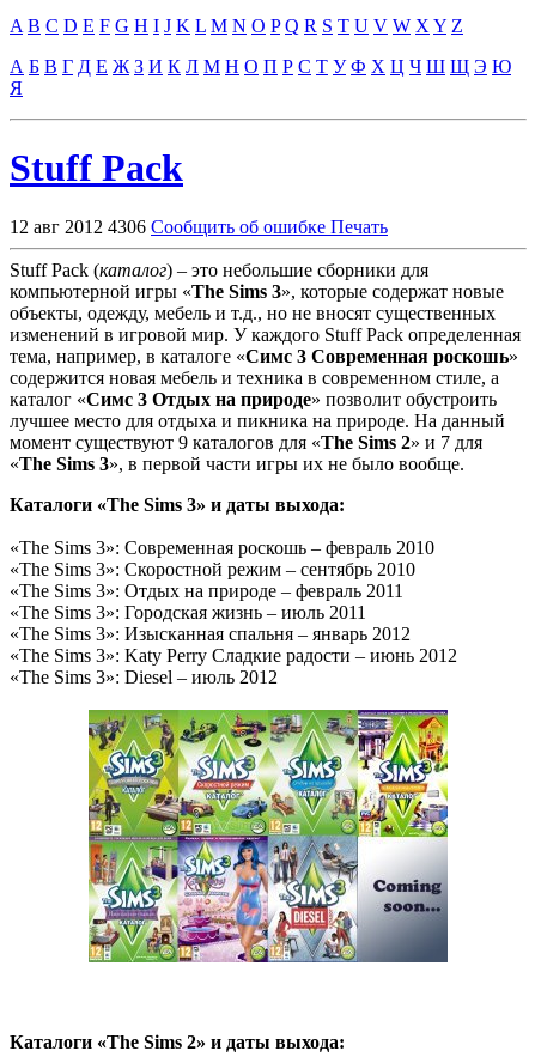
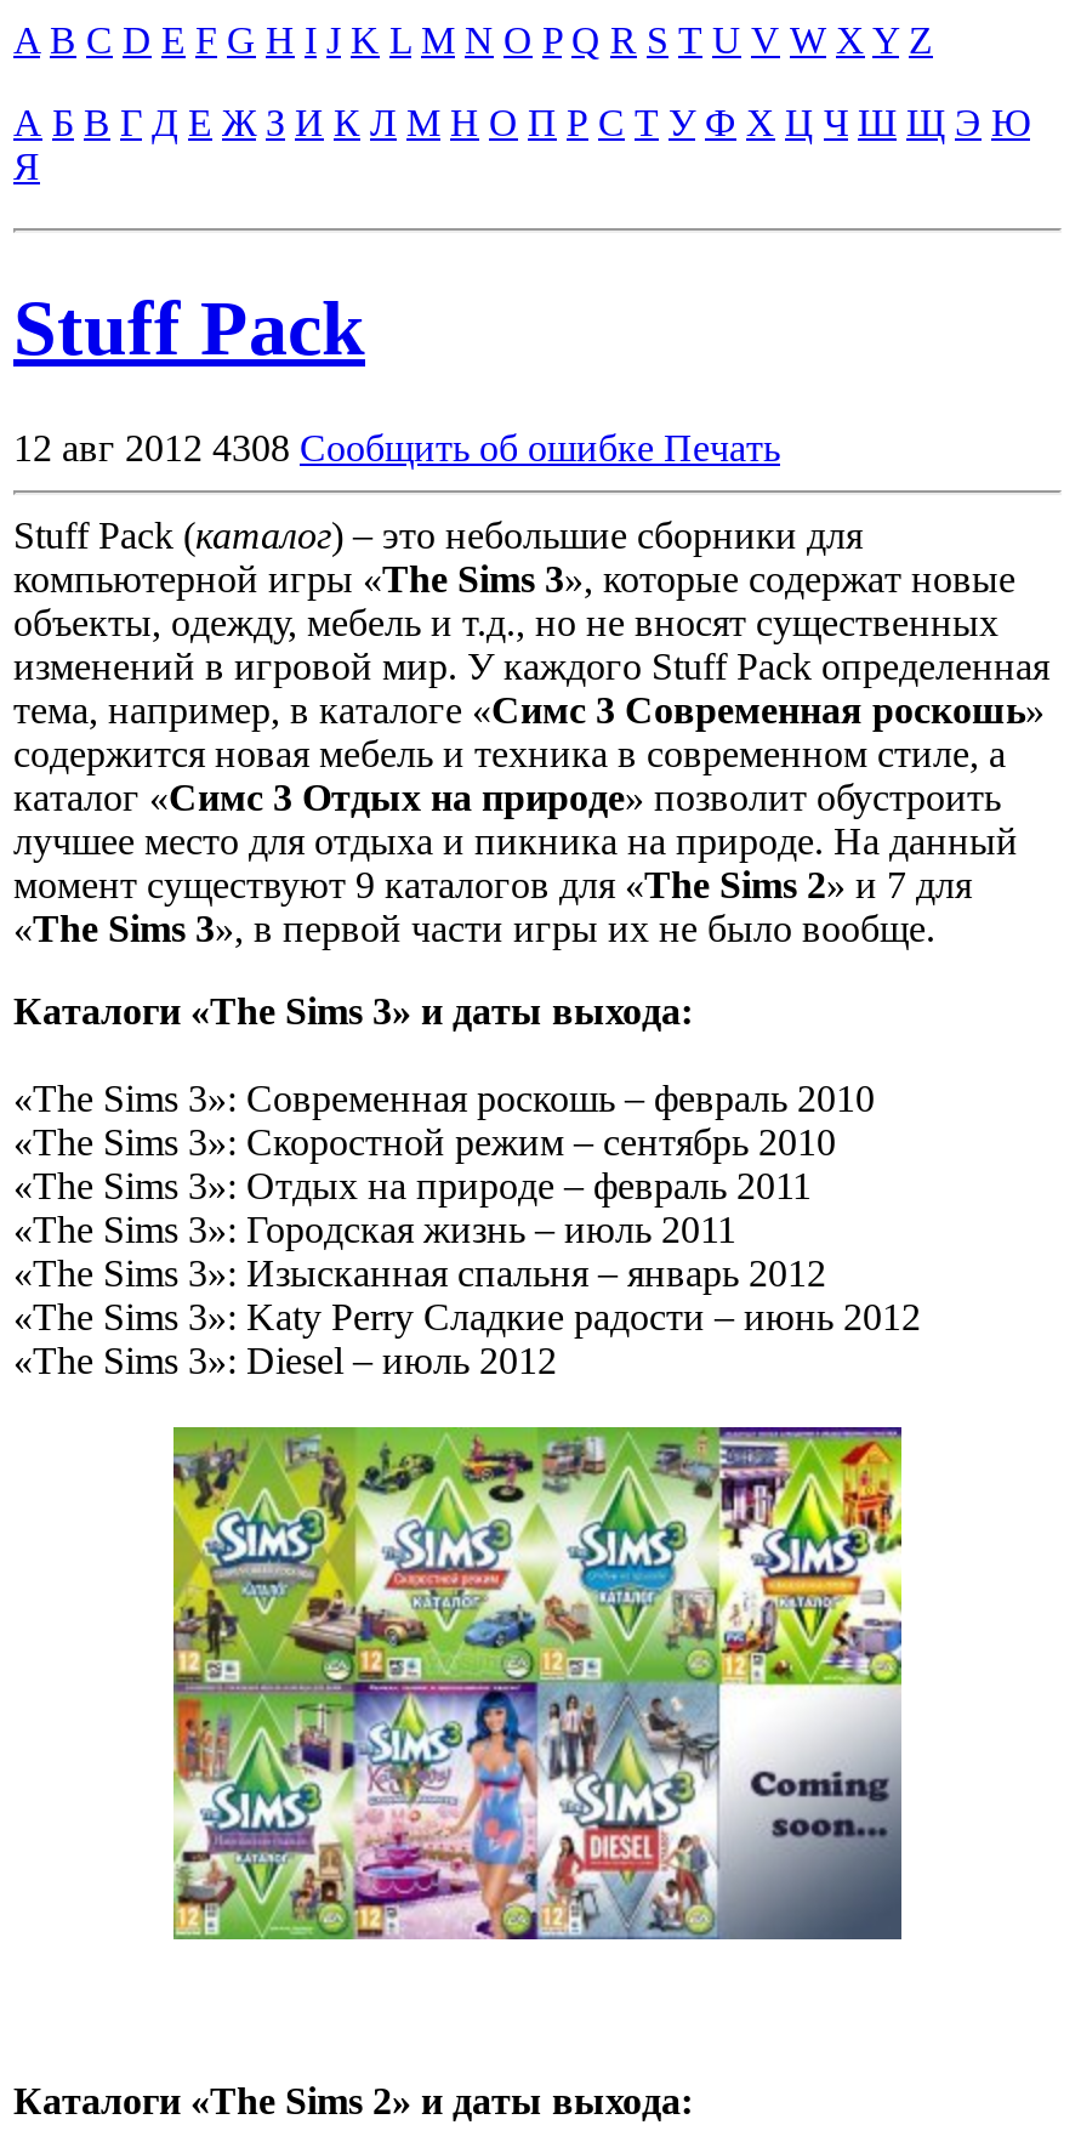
- 12 авг 2012 4306 Сообщить об ошибке Печать
+ 12 авг 2012 4308 Сообщить об ошибке Печать
